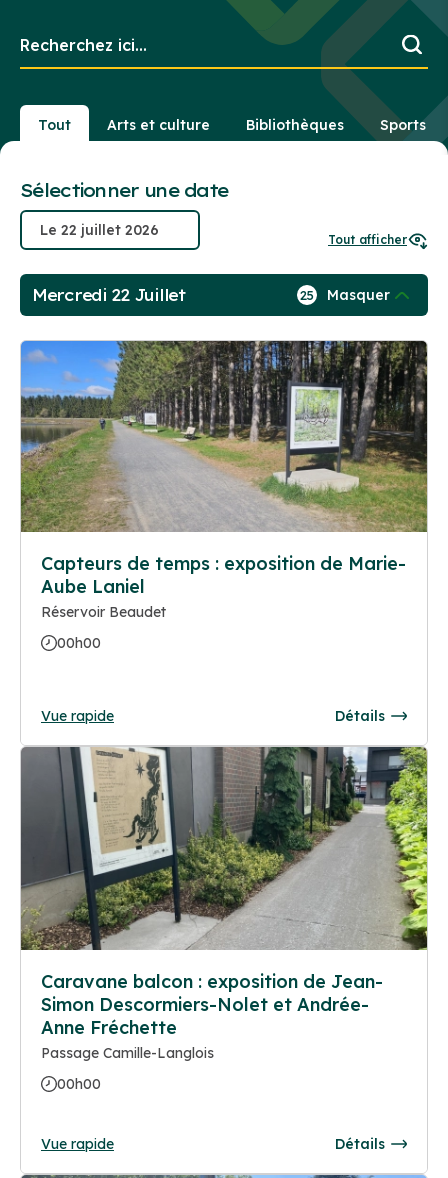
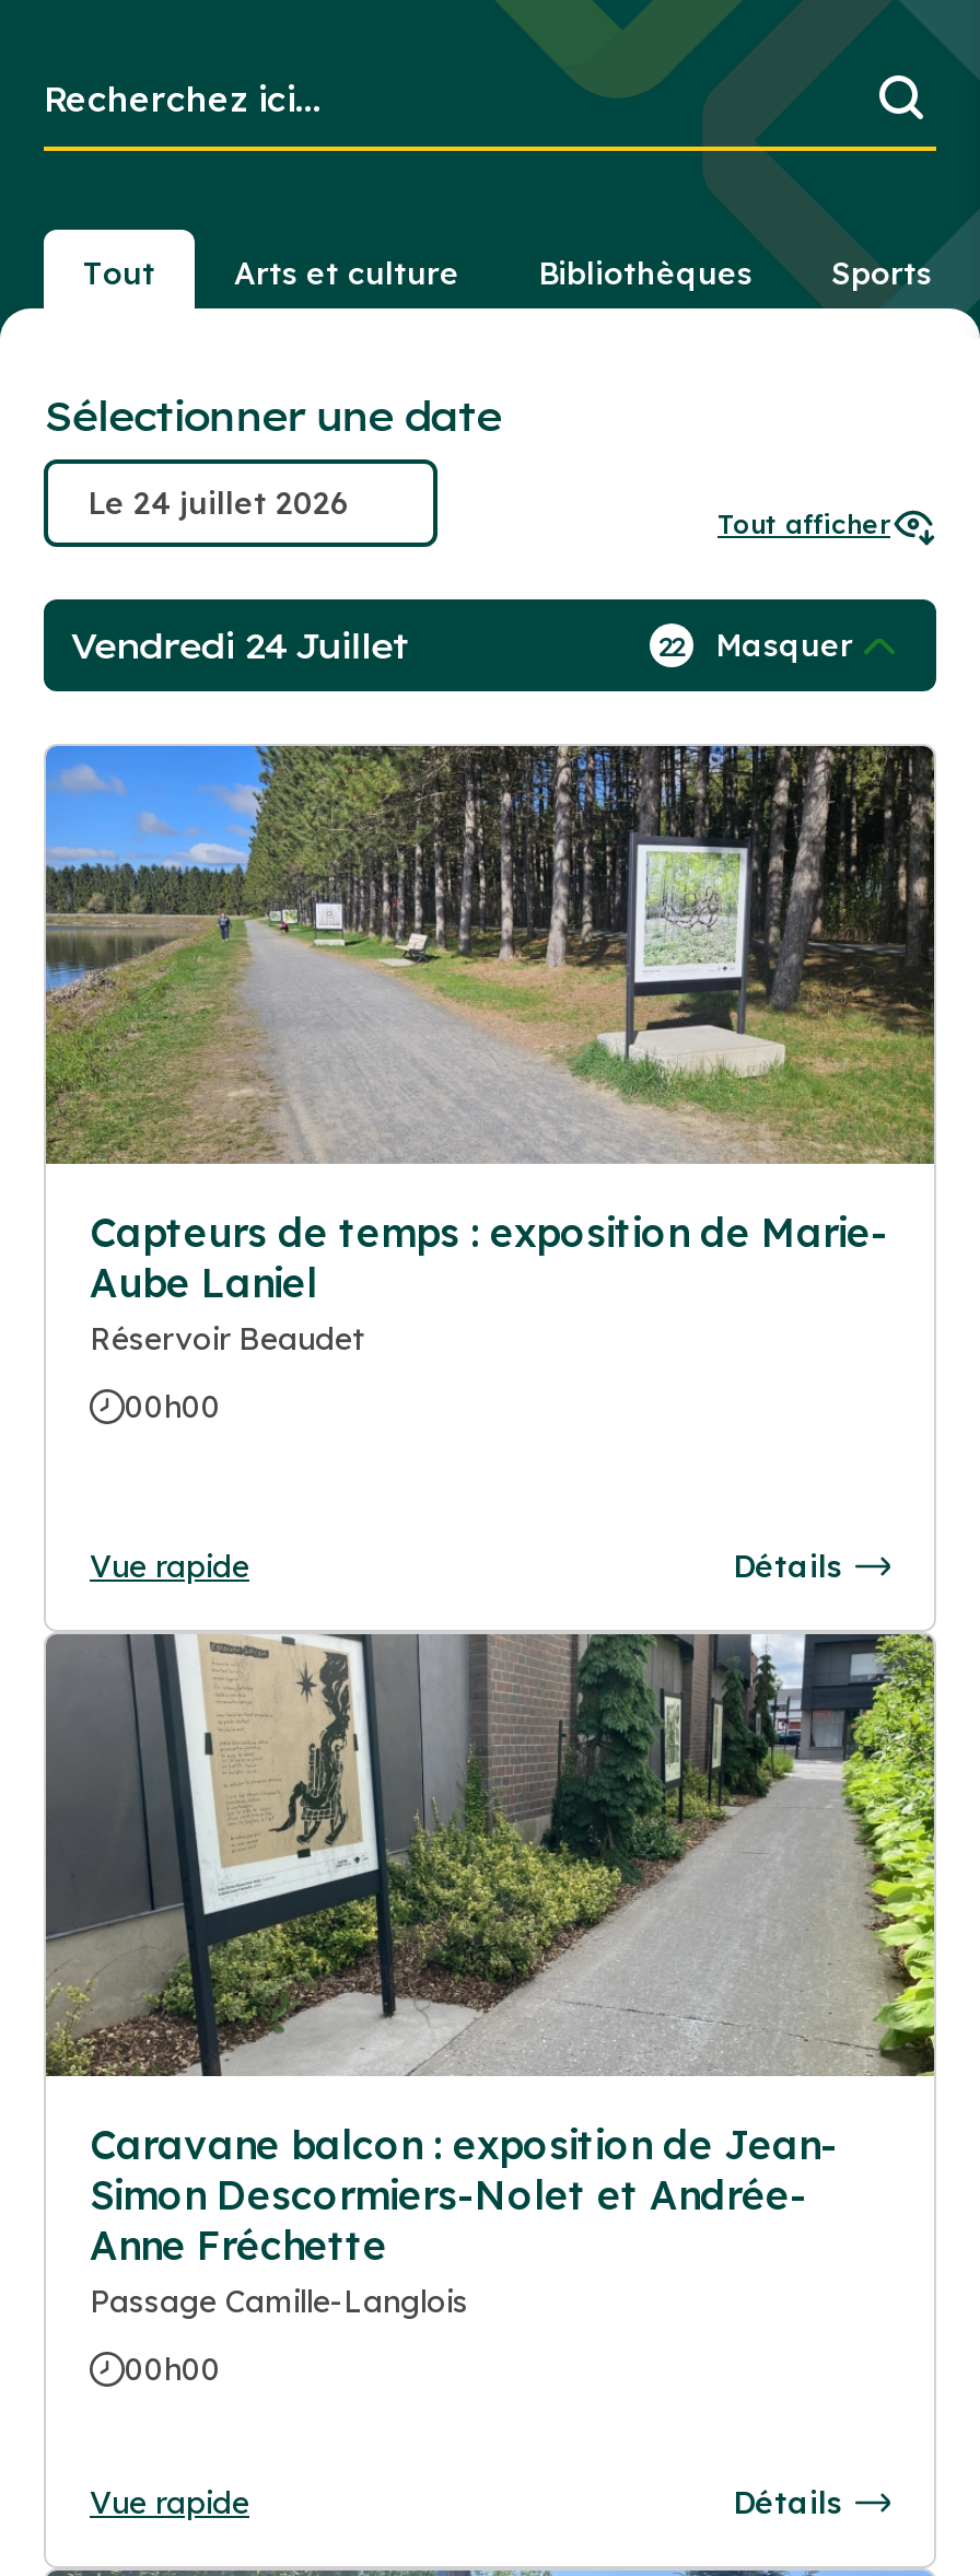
- Mercredi 22 Juillet
+ Vendredi 24 Juillet

- 25 Masquer
+ 22 Masquer
